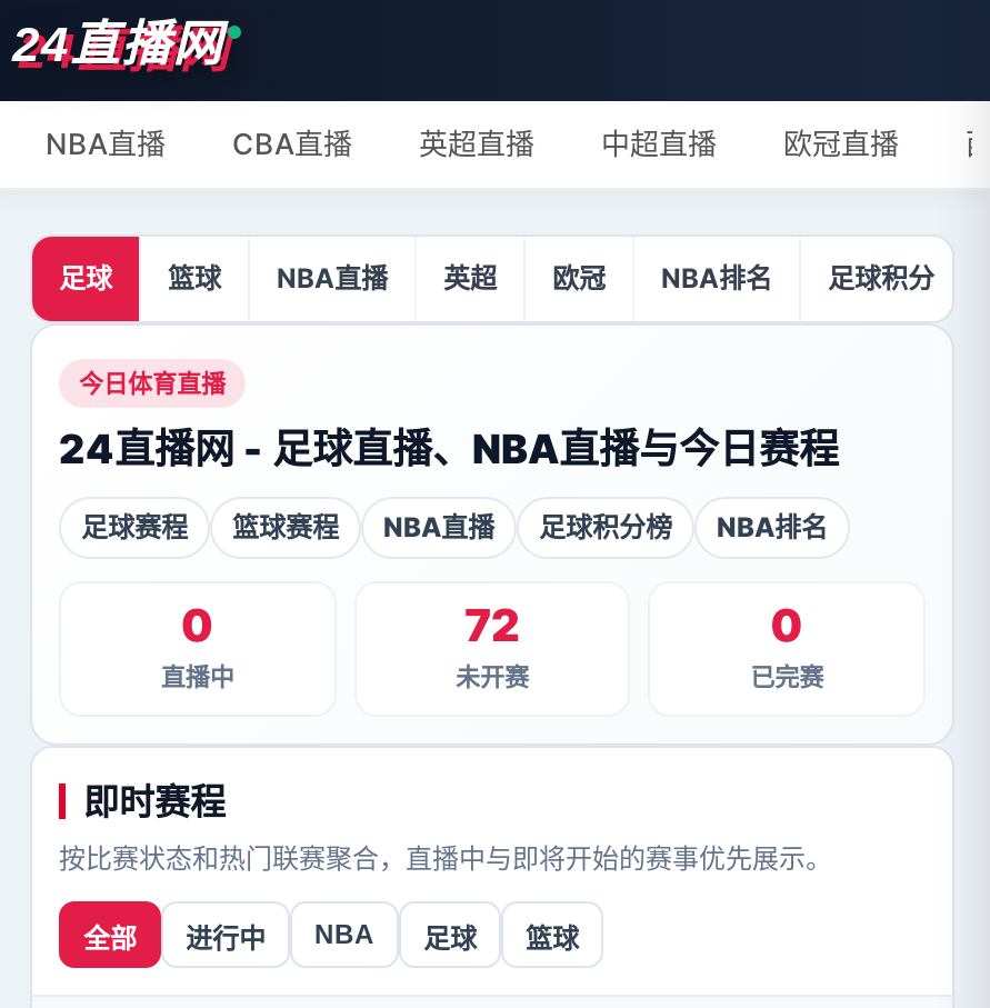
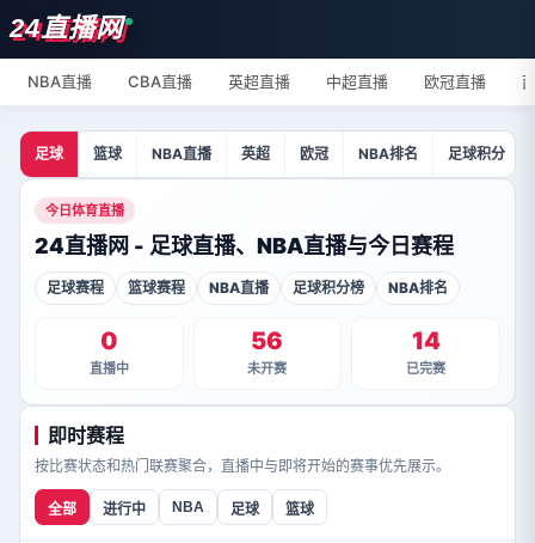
- 72
+ 56

- 0
+ 14
